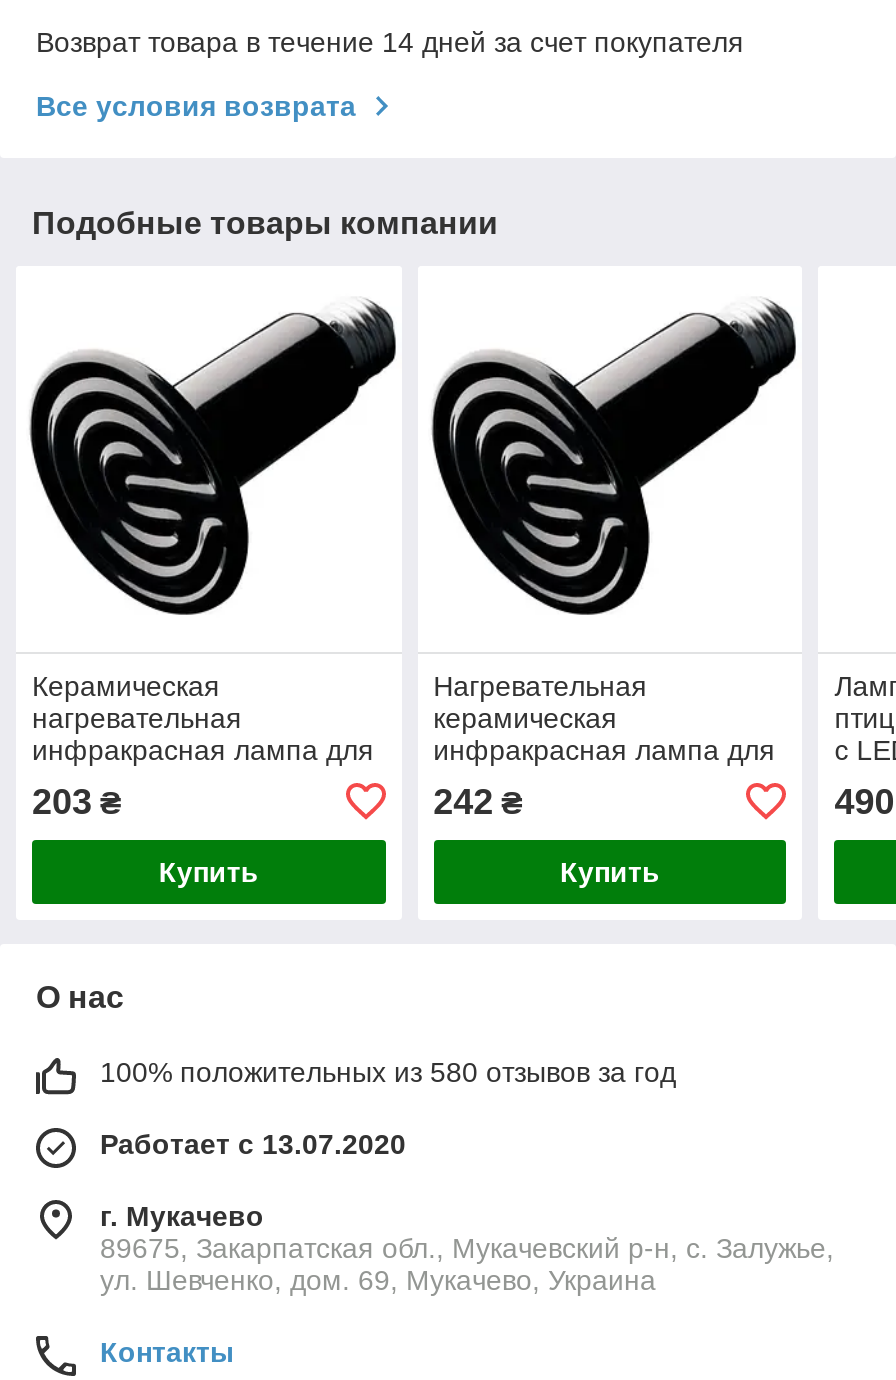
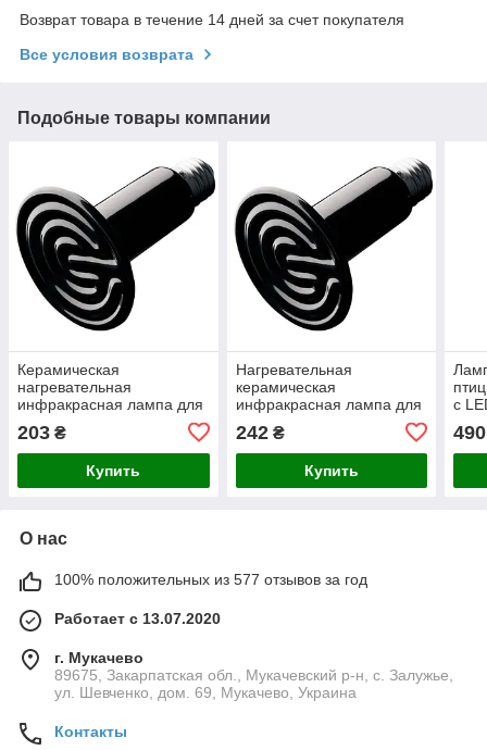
- 100% положительных из 580 отзывов за год
+ 100% положительных из 577 отзывов за год
